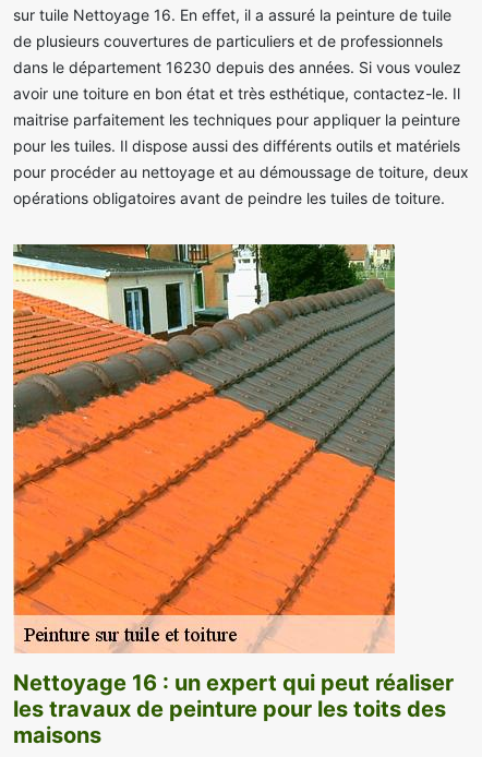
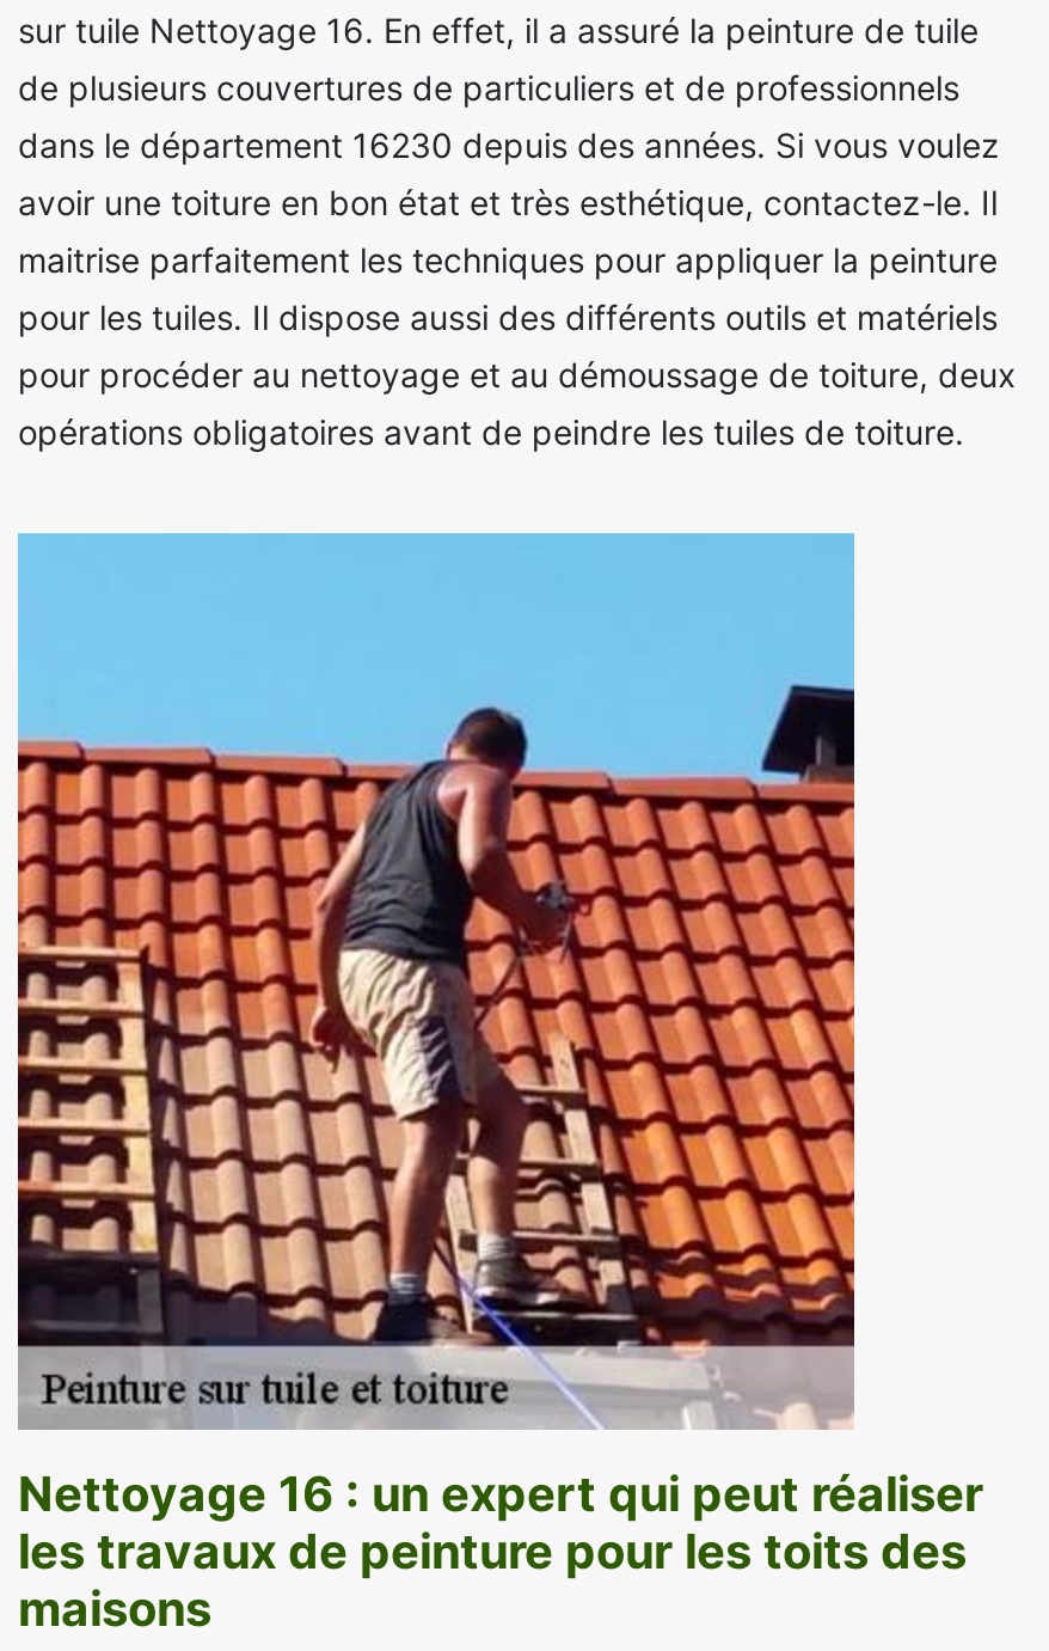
- [image]
+ [image]
